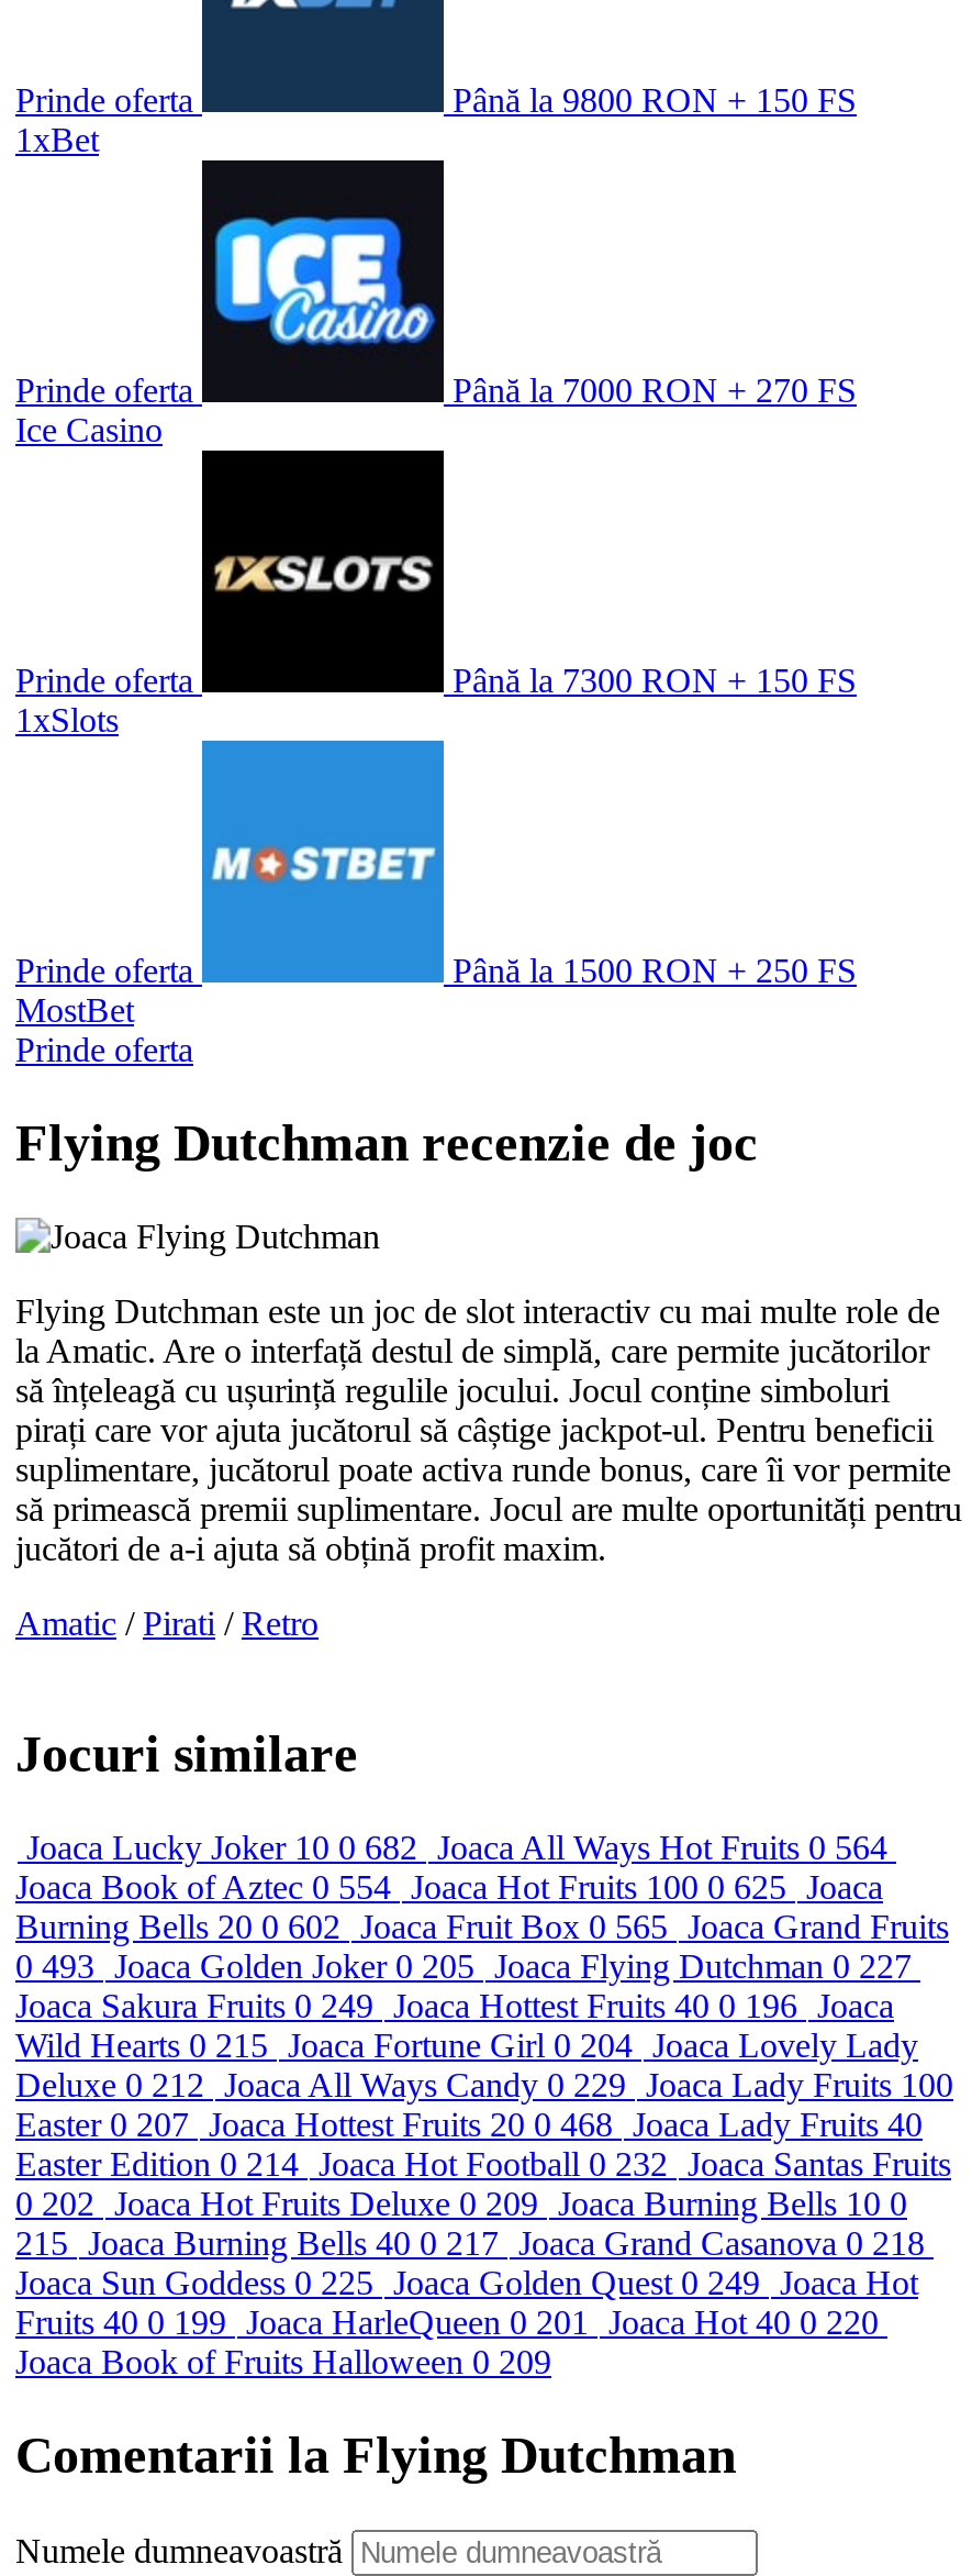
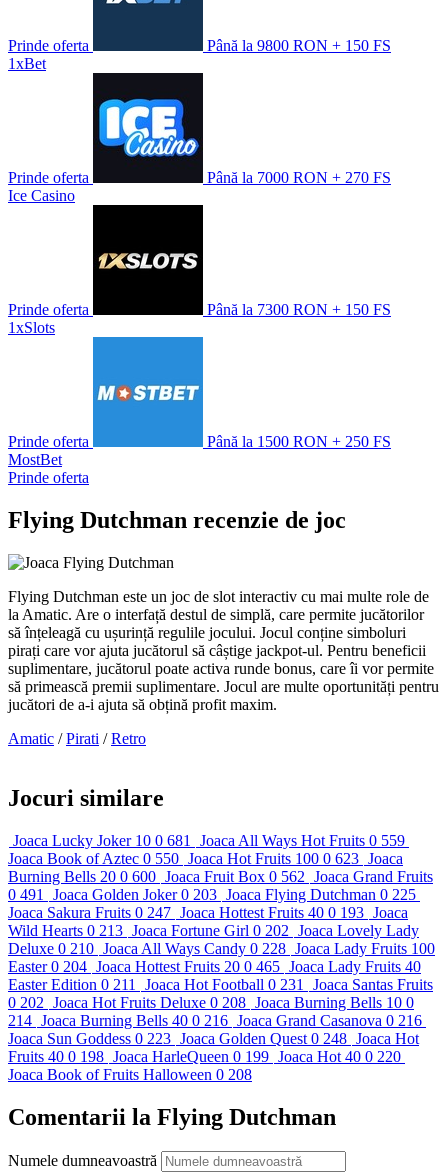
- Joaca Lucky Joker 10 0 682 Joaca All Ways Hot Fruits 0 564
+ Joaca Lucky Joker 10 0 681 Joaca All Ways Hot Fruits 0 559

- Joaca Book of Aztec 0 554 Joaca Hot Fruits 100 0 625 Joaca
+ Joaca Book of Aztec 0 550 Joaca Hot Fruits 100 0 623 Joaca

- Burning Bells 20 0 602 Joaca Fruit Box 0 565 Joaca Grand Fruits
+ Burning Bells 20 0 600 Joaca Fruit Box 0 562 Joaca Grand Fruits

- 0 493 Joaca Golden Joker 0 205 Joaca Flying Dutchman 0 227
+ 0 491 Joaca Golden Joker 0 203 Joaca Flying Dutchman 0 225

- Joaca Sakura Fruits 0 249 Joaca Hottest Fruits 40 0 196 Joaca
+ Joaca Sakura Fruits 0 247 Joaca Hottest Fruits 40 0 193 Joaca

- Wild Hearts 0 215 Joaca Fortune Girl 0 204 Joaca Lovely Lady
+ Wild Hearts 0 213 Joaca Fortune Girl 0 202 Joaca Lovely Lady

- Deluxe 0 212 Joaca All Ways Candy 0 229 Joaca Lady Fruits 100
+ Deluxe 0 210 Joaca All Ways Candy 0 228 Joaca Lady Fruits 100

- Easter 0 207 Joaca Hottest Fruits 20 0 468 Joaca Lady Fruits 40
+ Easter 0 204 Joaca Hottest Fruits 20 0 465 Joaca Lady Fruits 40

- Easter Edition 0 214 Joaca Hot Football 0 232 Joaca Santas Fruits
+ Easter Edition 0 211 Joaca Hot Football 0 231 Joaca Santas Fruits

- 0 202 Joaca Hot Fruits Deluxe 0 209 Joaca Burning Bells 10 0
+ 0 202 Joaca Hot Fruits Deluxe 0 208 Joaca Burning Bells 10 0

- 215 Joaca Burning Bells 40 0 217 Joaca Grand Casanova 0 218
+ 214 Joaca Burning Bells 40 0 216 Joaca Grand Casanova 0 216

- Joaca Sun Goddess 0 225 Joaca Golden Quest 0 249 Joaca Hot
+ Joaca Sun Goddess 0 223 Joaca Golden Quest 0 248 Joaca Hot

- Fruits 40 0 199 Joaca HarleQueen 0 201 Joaca Hot 40 0 220
+ Fruits 40 0 198 Joaca HarleQueen 0 199 Joaca Hot 40 0 220

- Joaca Book of Fruits Halloween 0 209
+ Joaca Book of Fruits Halloween 0 208
